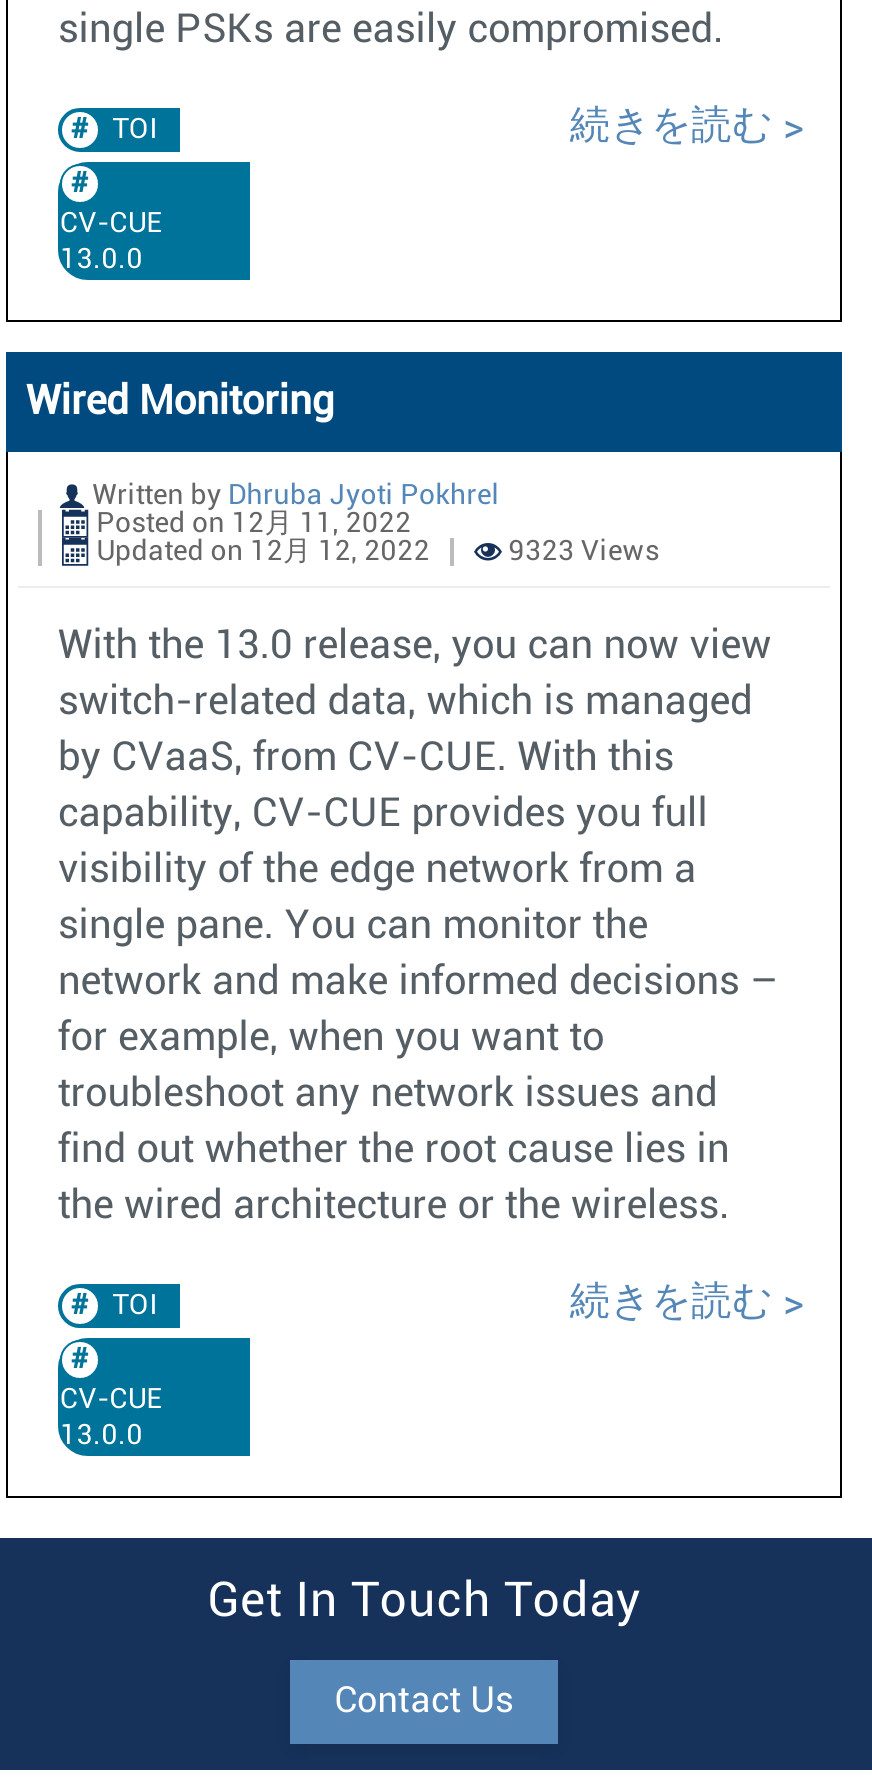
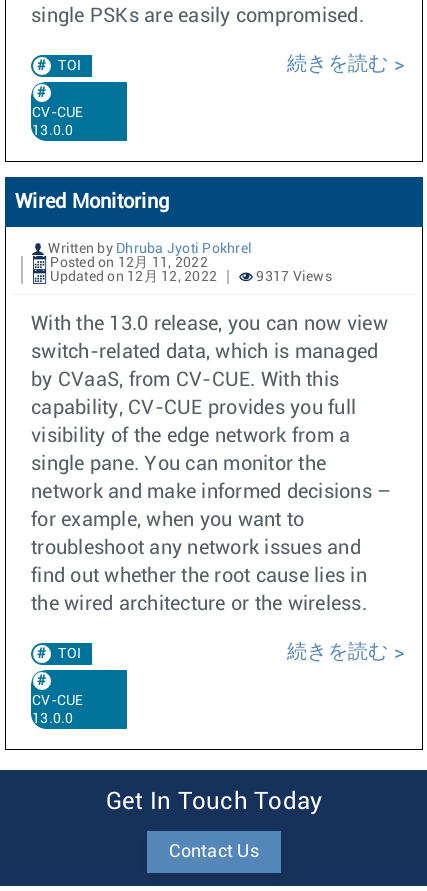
- 9323 Views
+ 9317 Views
